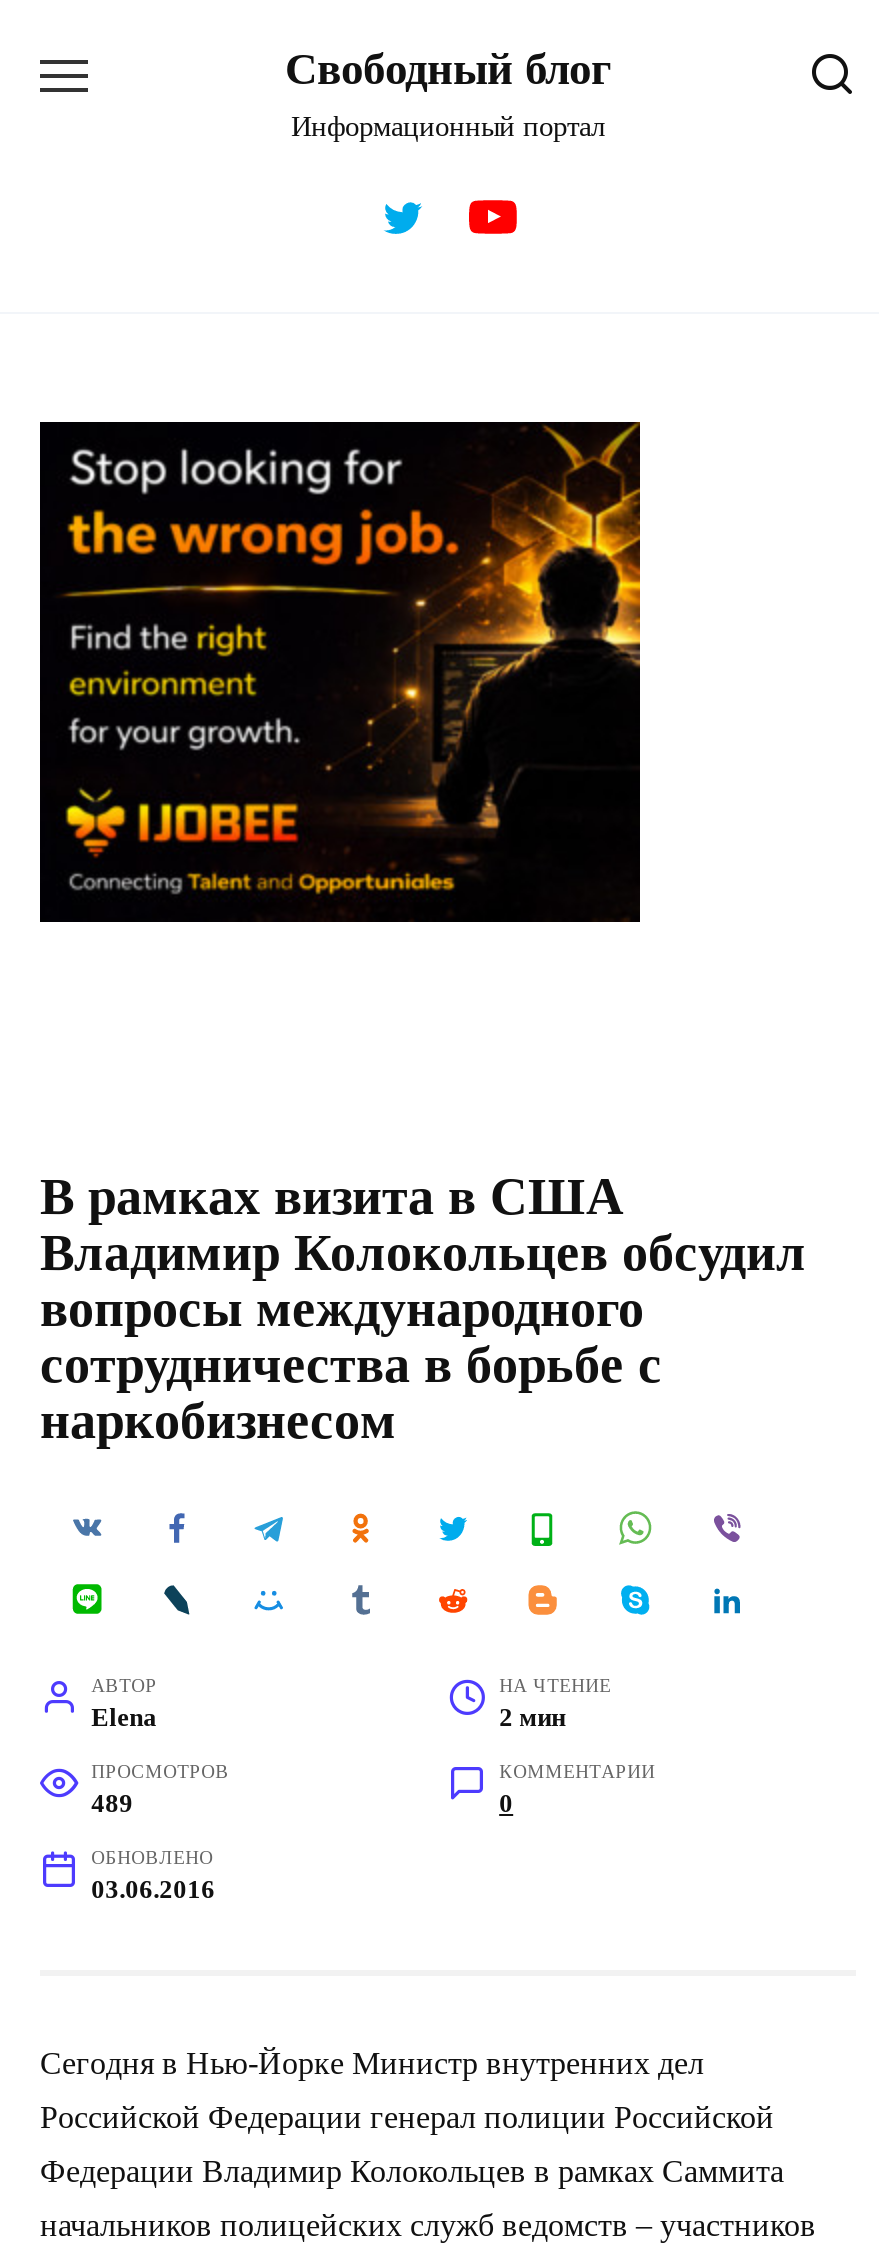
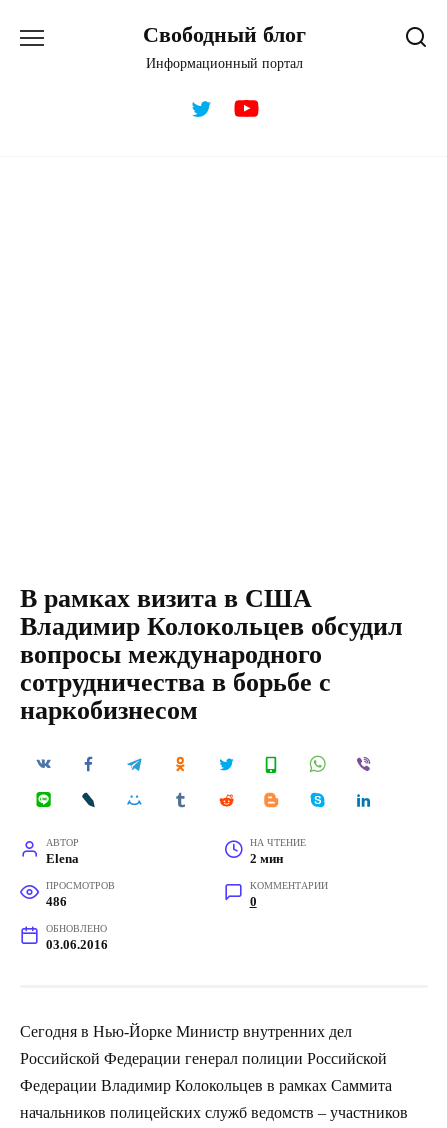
- [image]

- 489
+ 486
